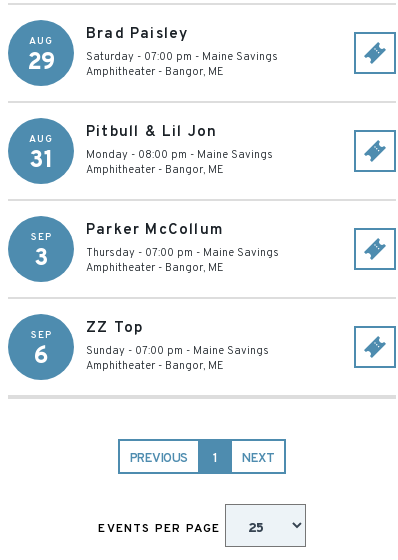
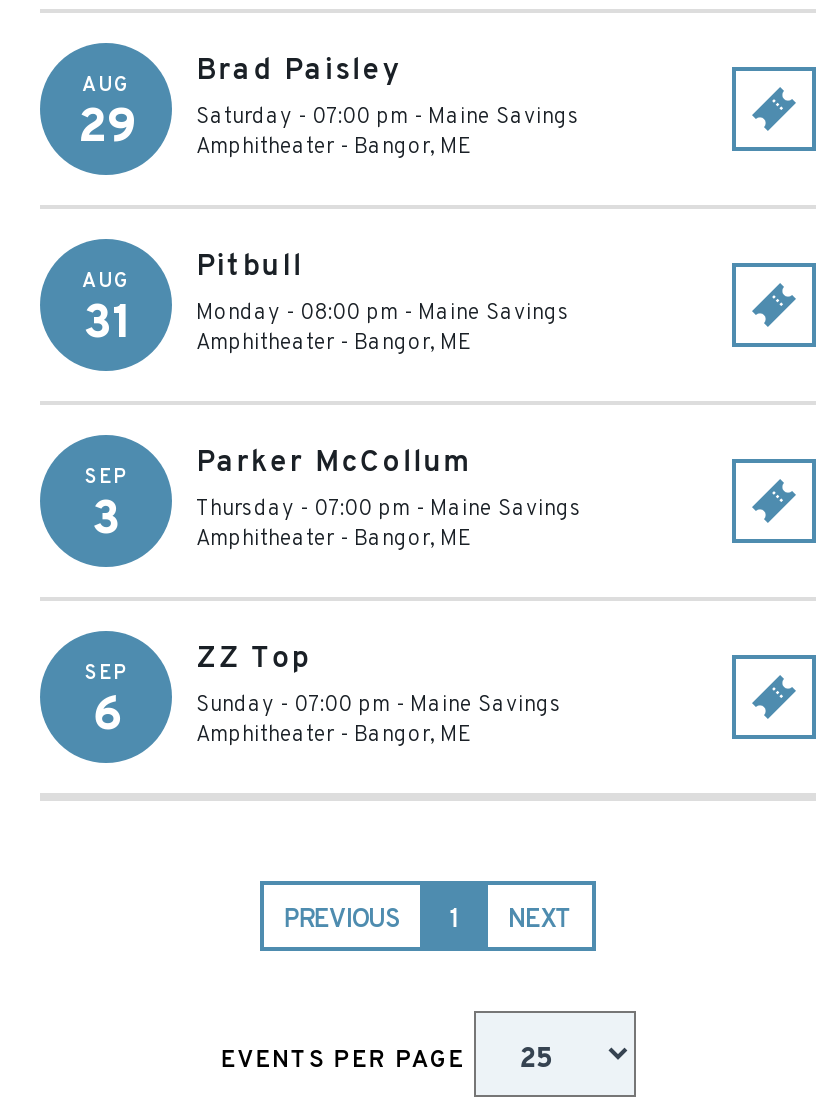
- Pitbull & Lil Jon
+ Pitbull
